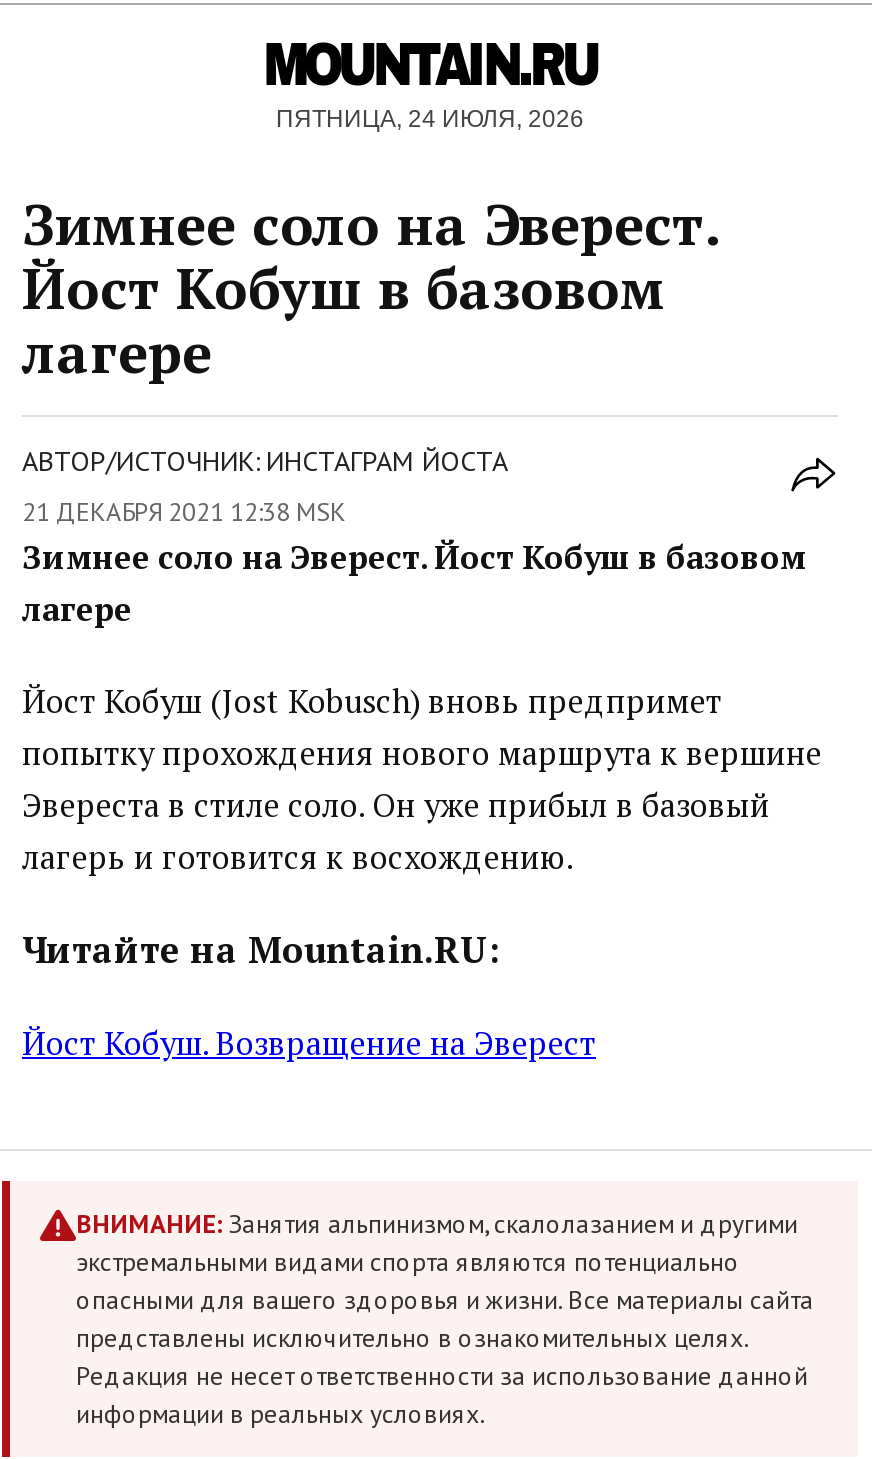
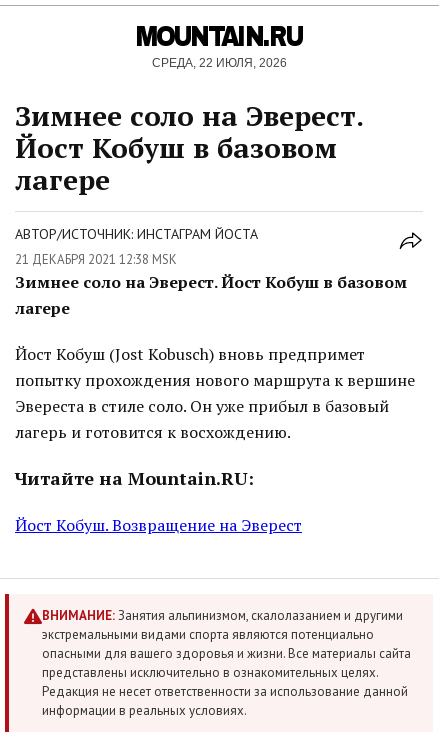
- ПЯТНИЦА, 24 ИЮЛЯ, 2026
+ СРЕДА, 22 ИЮЛЯ, 2026
